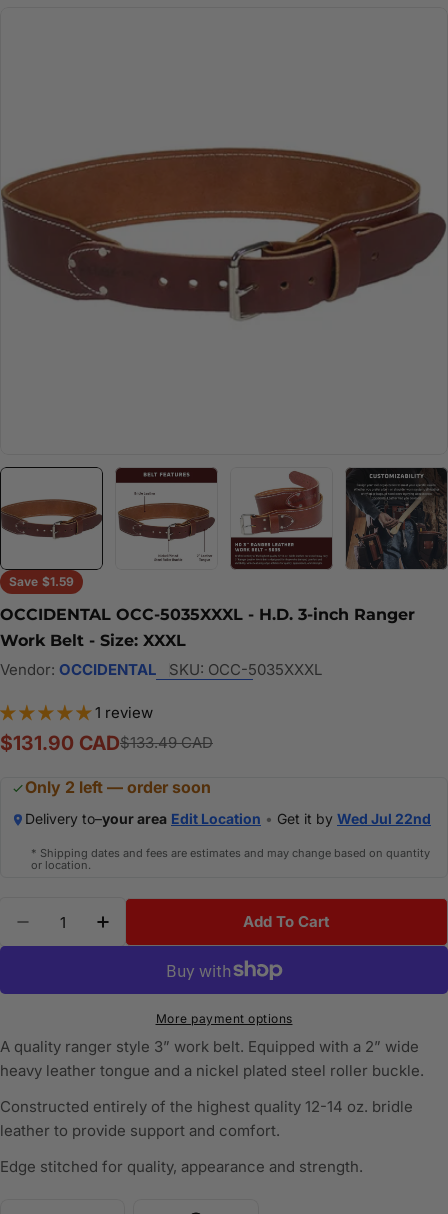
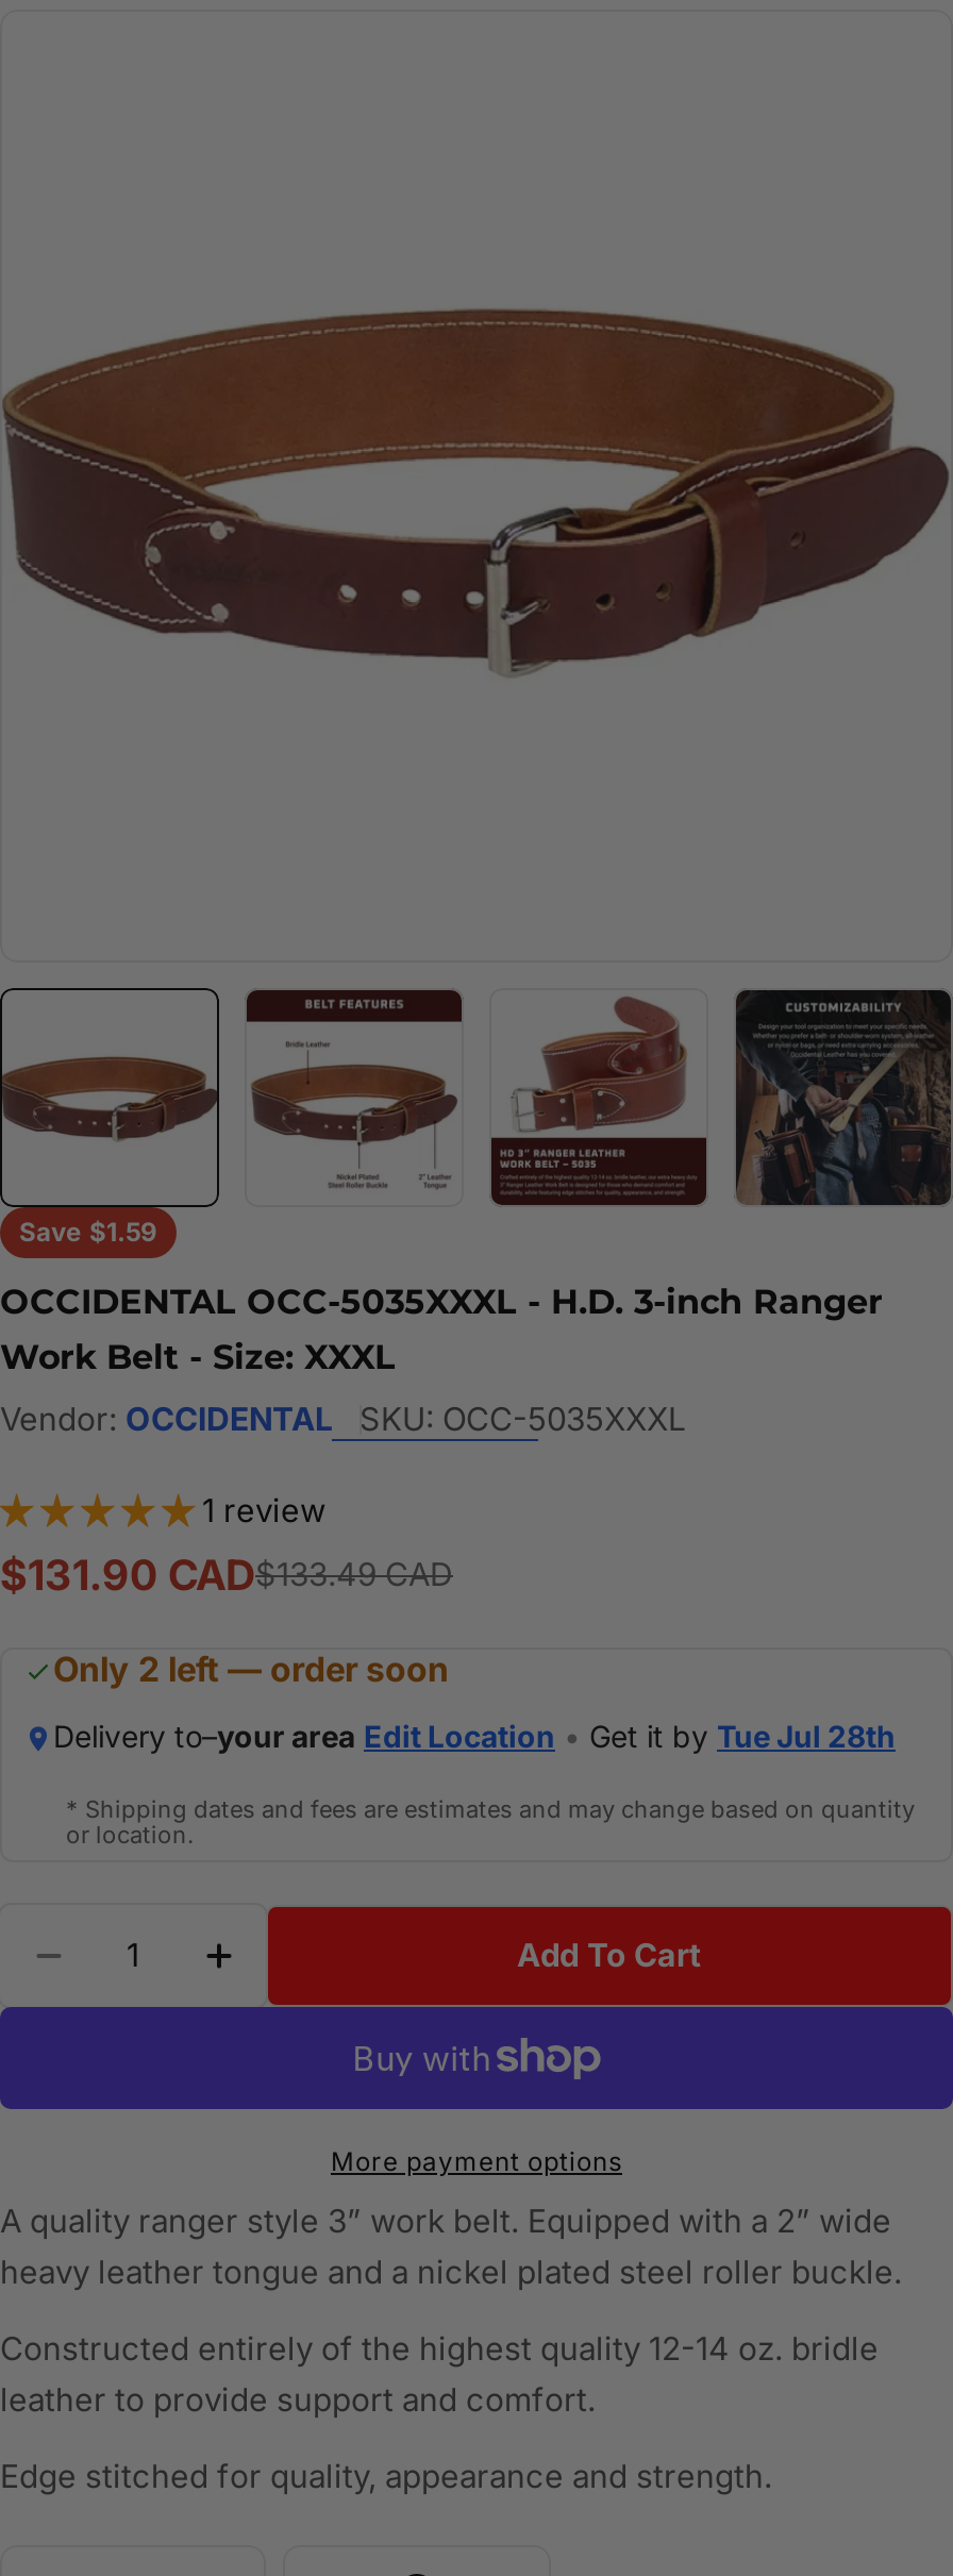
- Delivery to–your area Edit Location • Get it by Wed Jul 22nd
+ Delivery to–your area Edit Location • Get it by Tue Jul 28th
